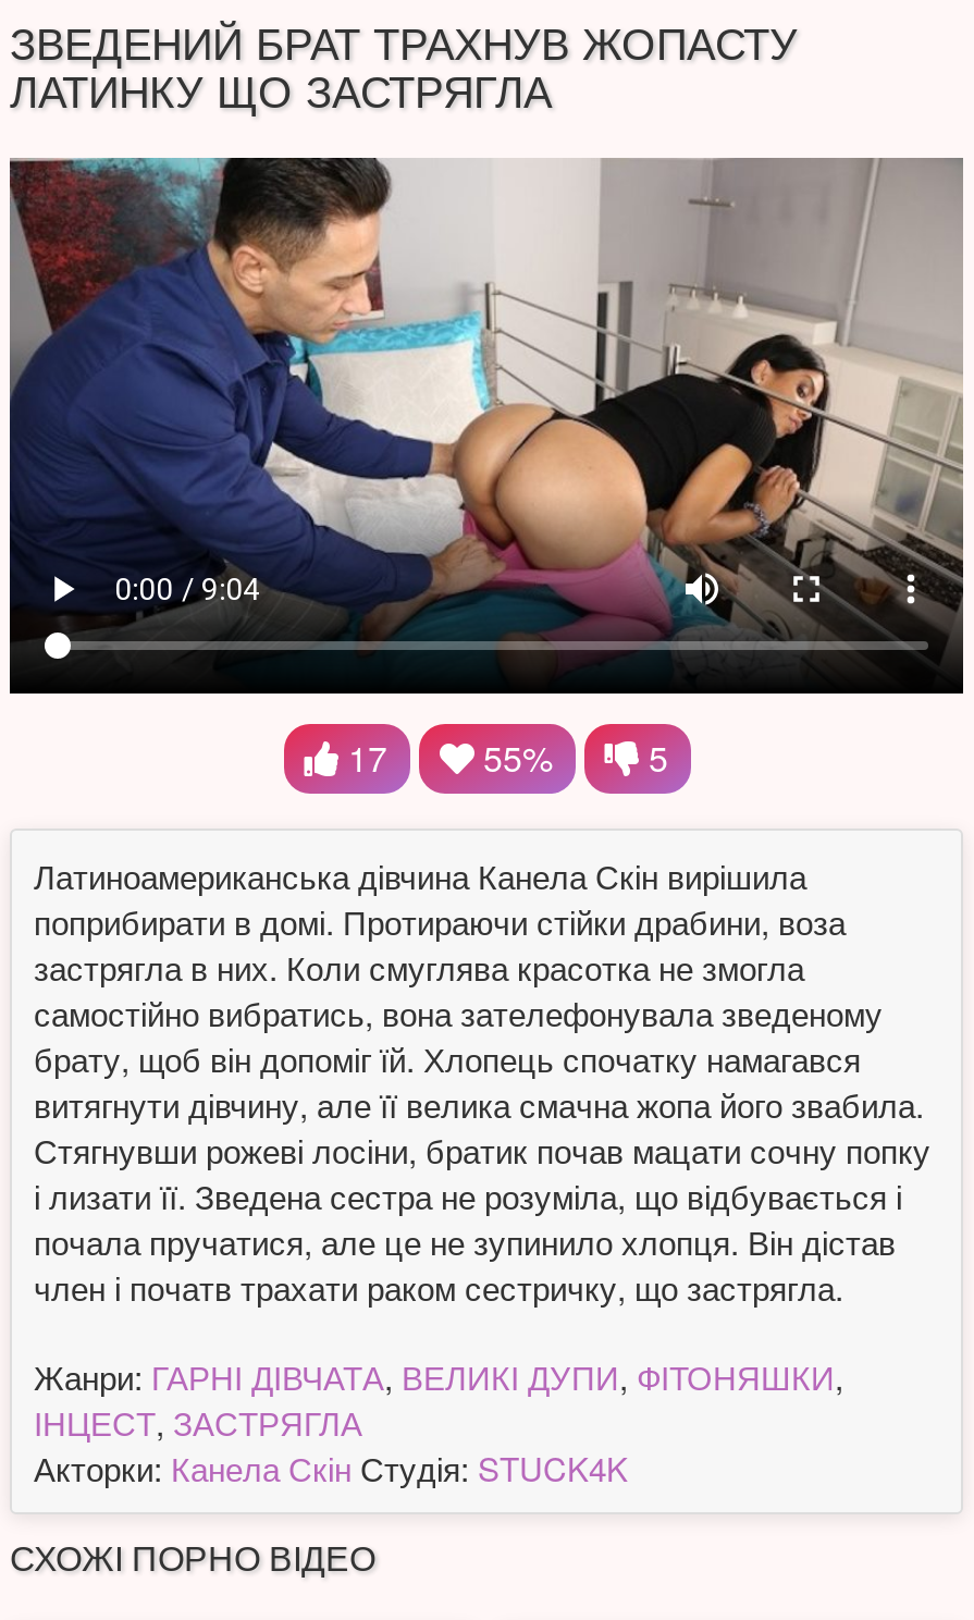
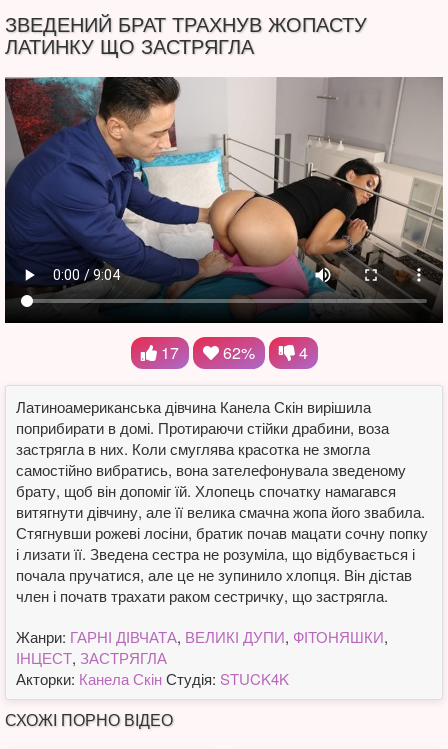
- 55%
+ 62%

- 5
+ 4
